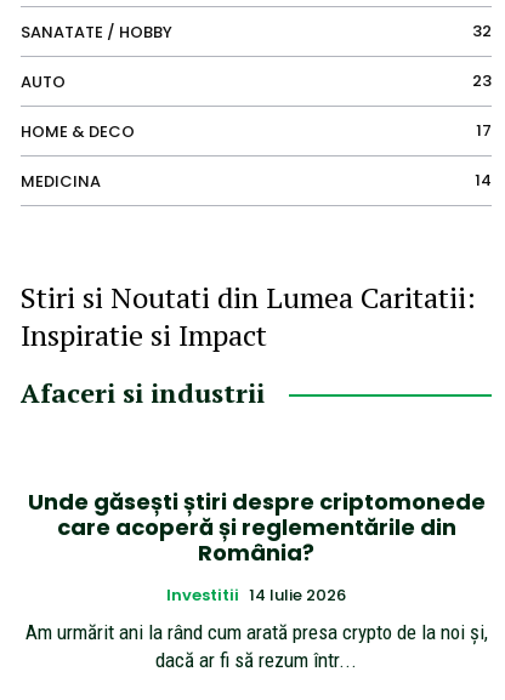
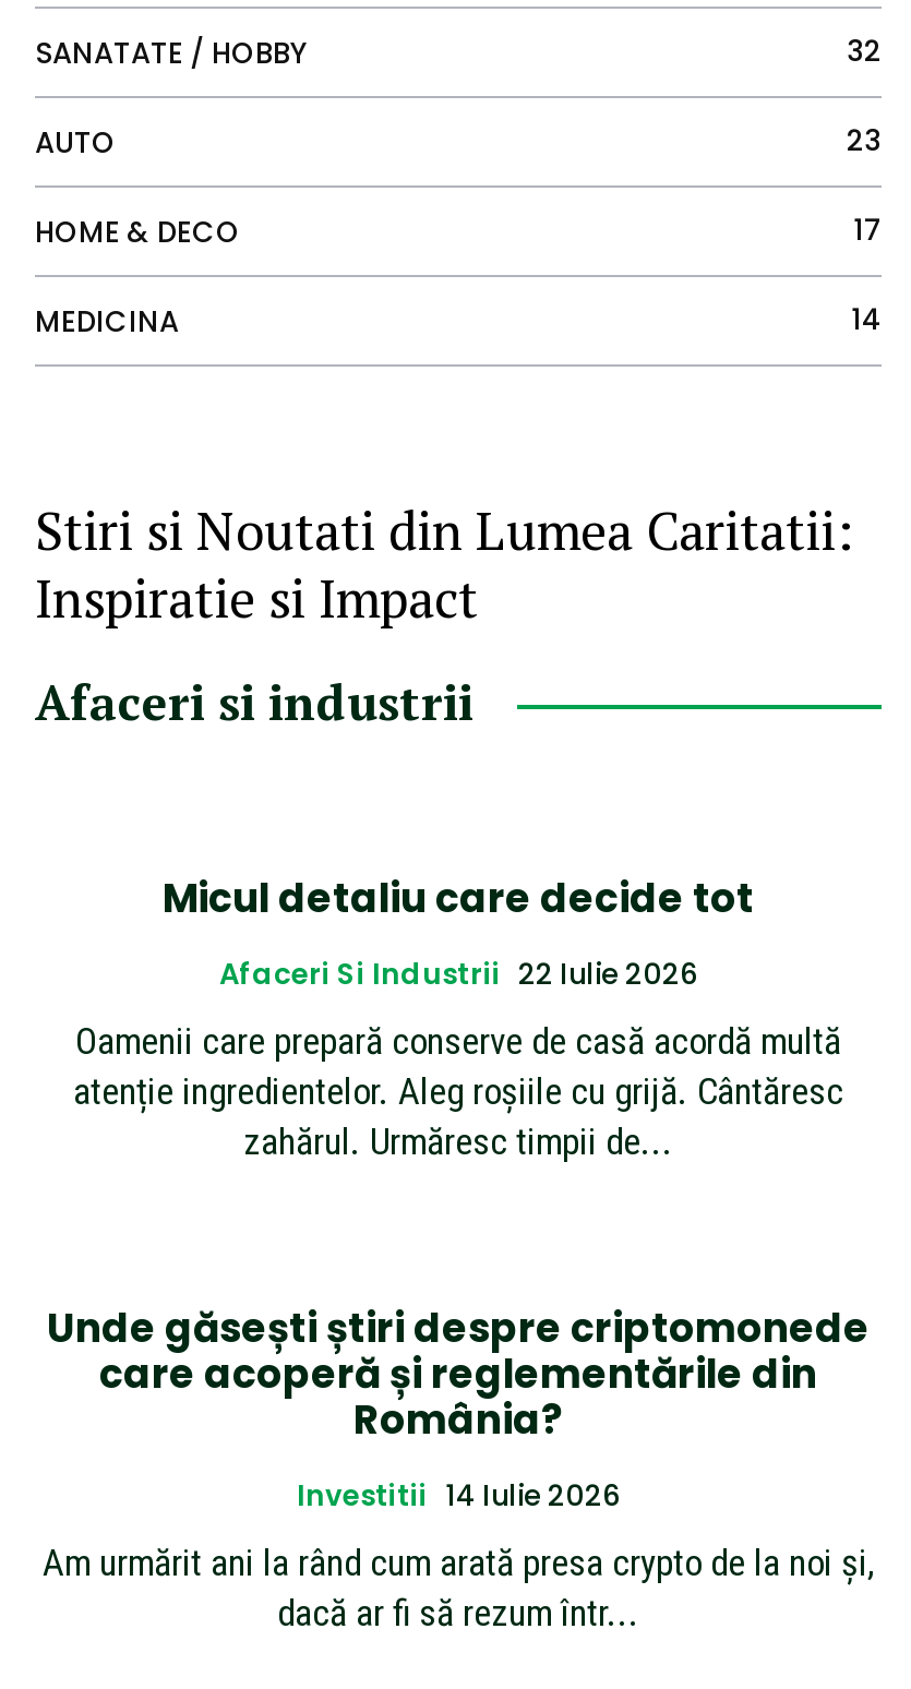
+ Micul detaliu care decide tot
+ Afaceri Si Industrii 22 Iulie 2026
+ Oamenii care prepară conserve de casă acordă multă
+ atenție ingredientelor. Aleg roșiile cu grijă. Cântăresc
+ zahărul. Urmăresc timpii de...
